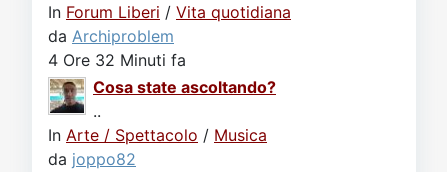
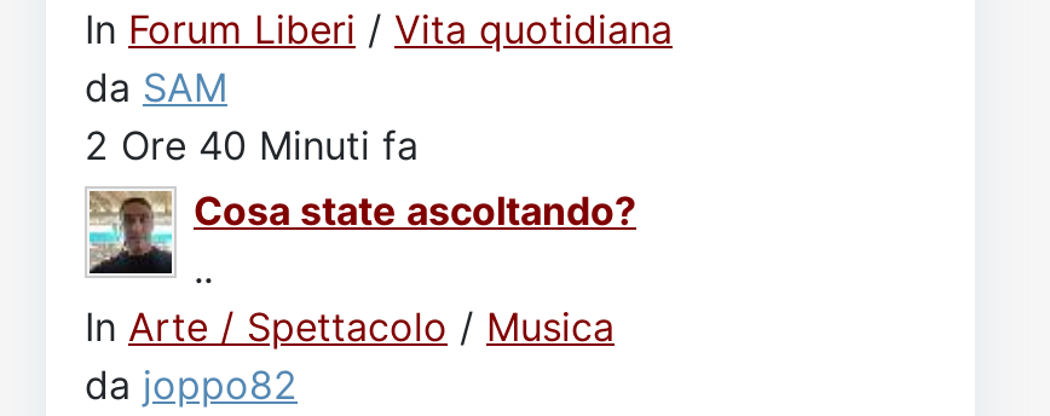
- da Archiproblem
+ da SAM

- 4 Ore 32 Minuti fa
+ 2 Ore 40 Minuti fa
